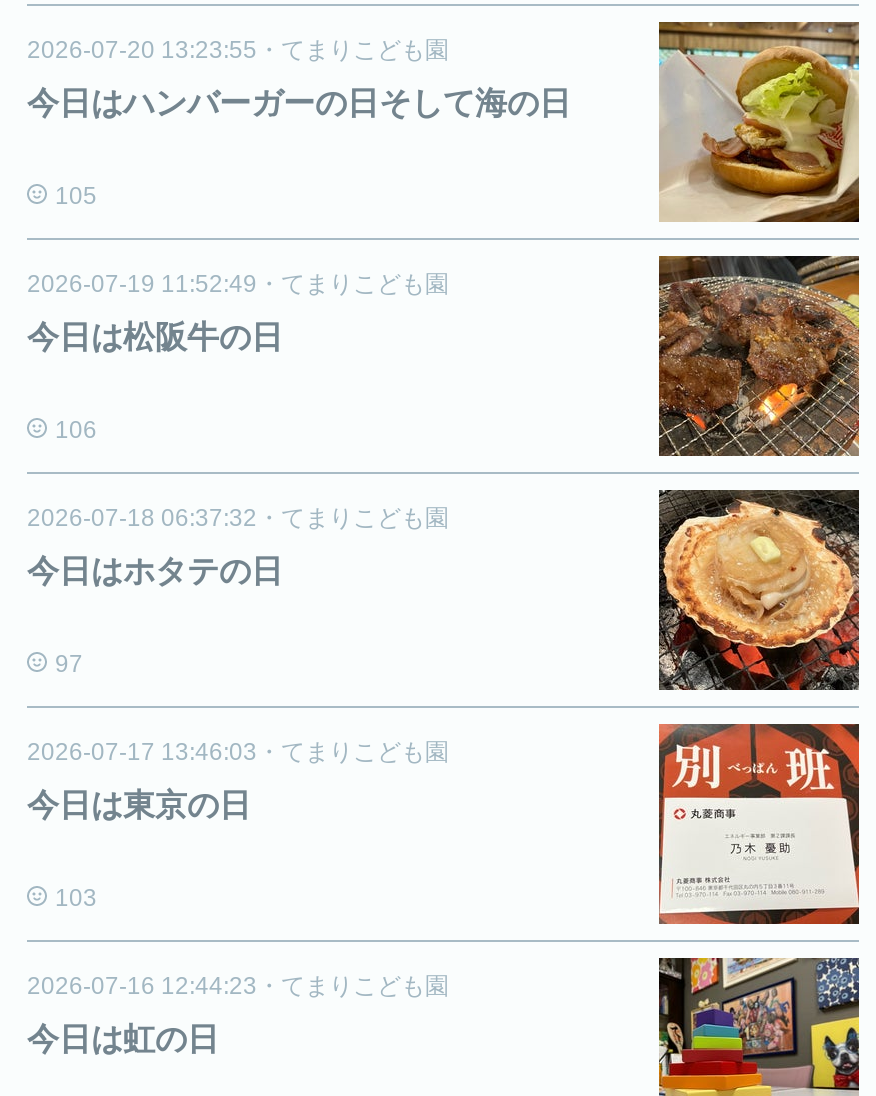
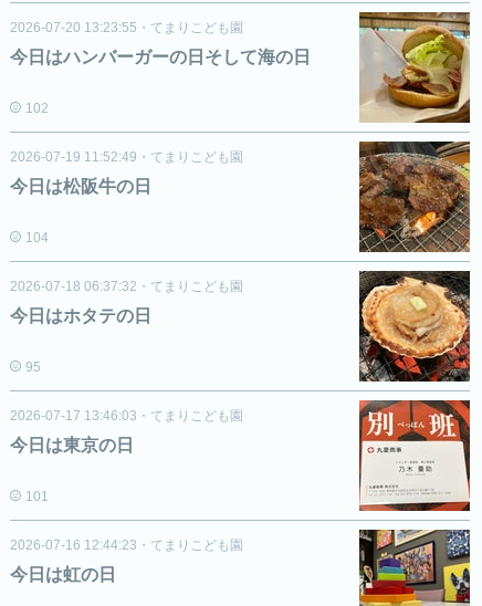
- 105
+ 102

- 106
+ 104

- 97
+ 95

- 103
+ 101
